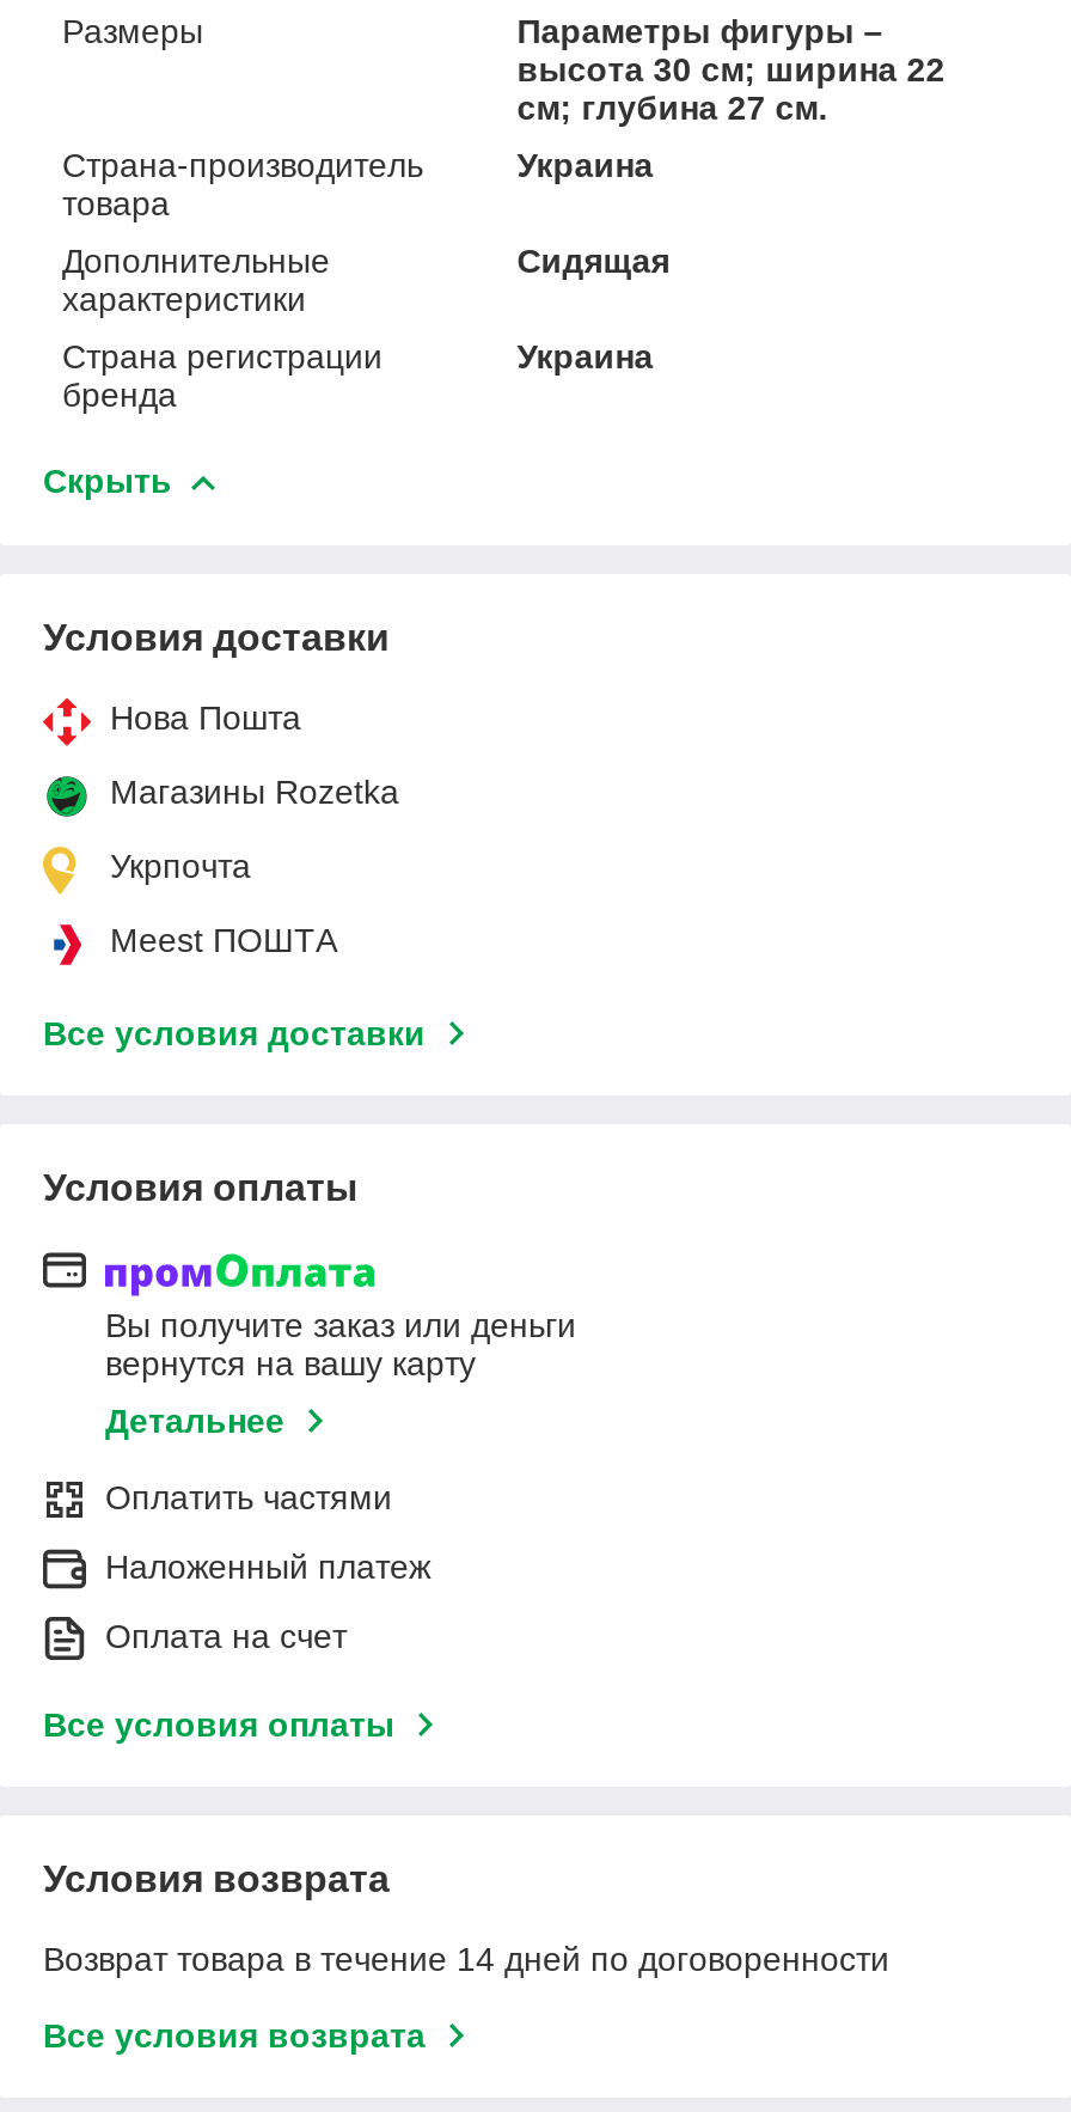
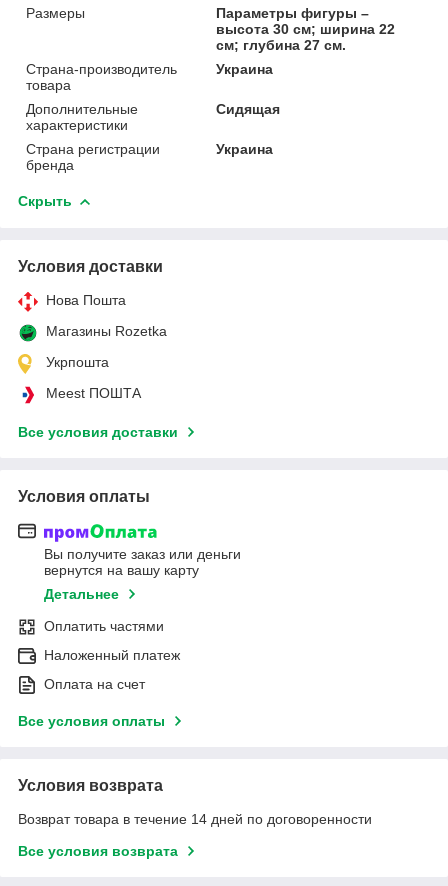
- Укрпочта
+ Укрпошта
